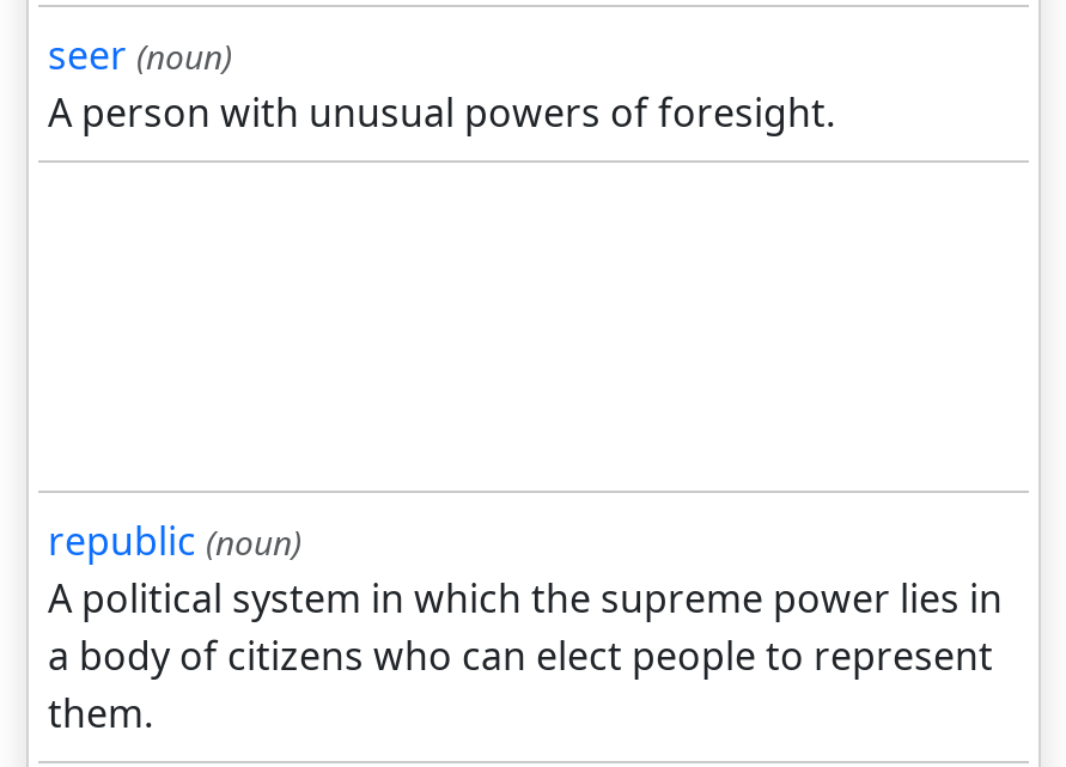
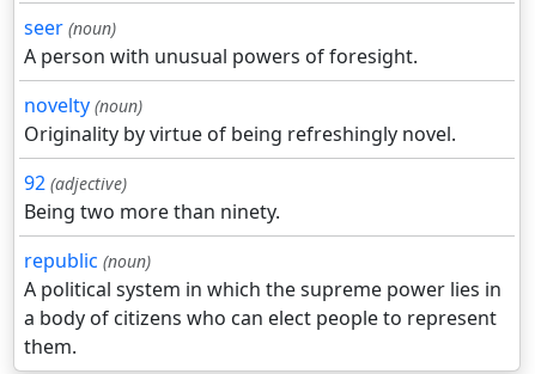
+ novelty (noun)
+ Originality by virtue of being refreshingly novel.
+ 92 (adjective)
+ Being two more than ninety.
